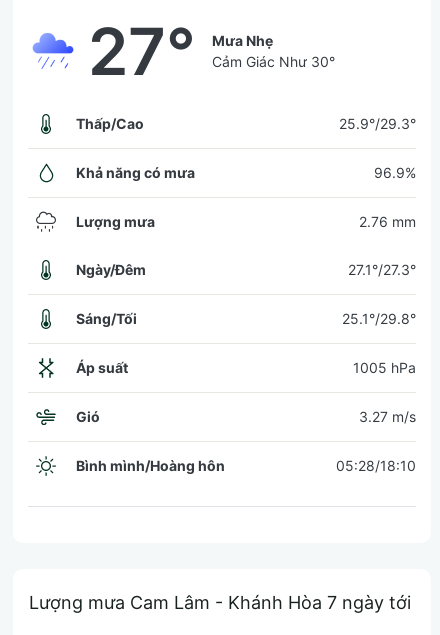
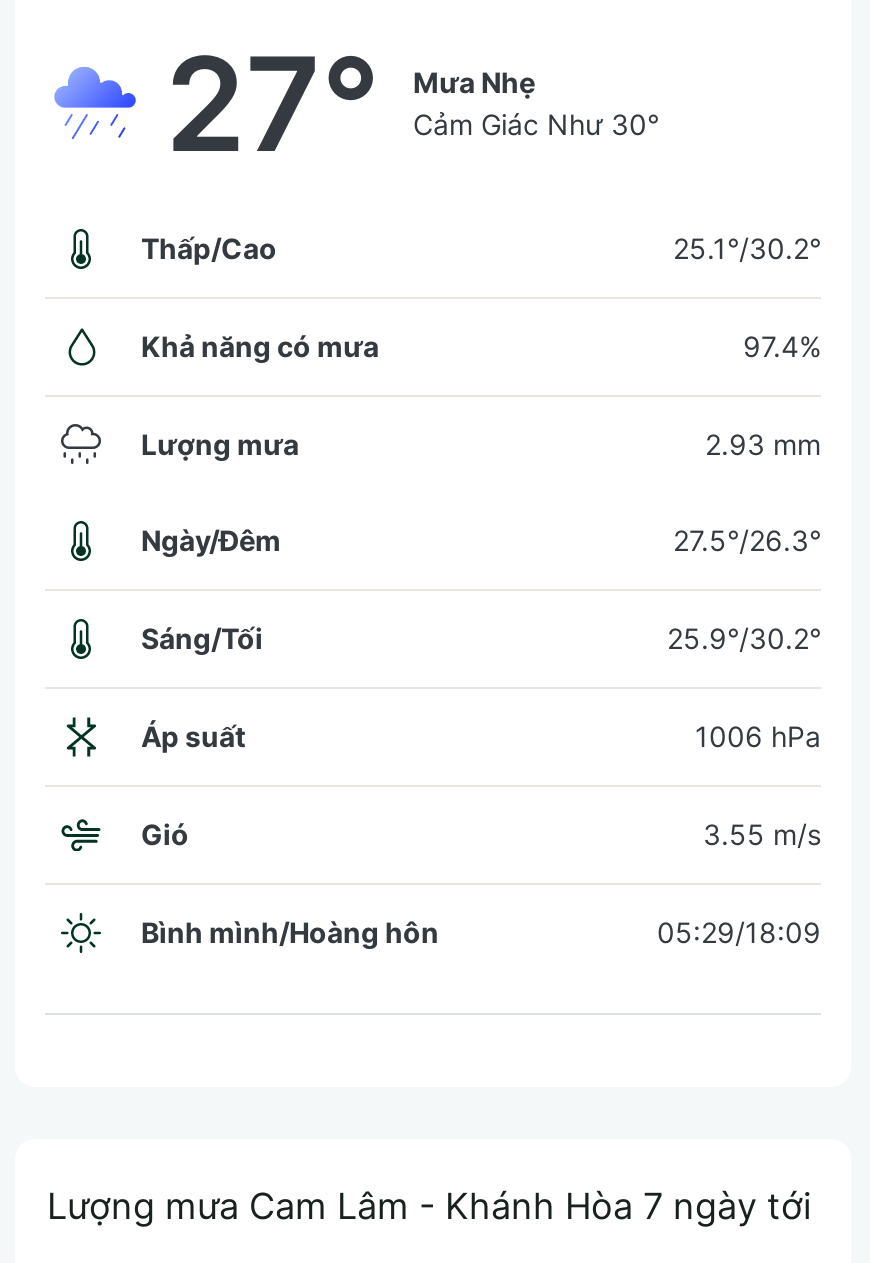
- 25.9°/29.3°
+ 25.1°/30.2°

- 96.9%
+ 97.4%

- 2.76 mm
+ 2.93 mm

- 27.1°/27.3°
+ 27.5°/26.3°

- 25.1°/29.8°
+ 25.9°/30.2°

- 1005 hPa
+ 1006 hPa

- 3.27 m/s
+ 3.55 m/s

- 05:28/18:10
+ 05:29/18:09
